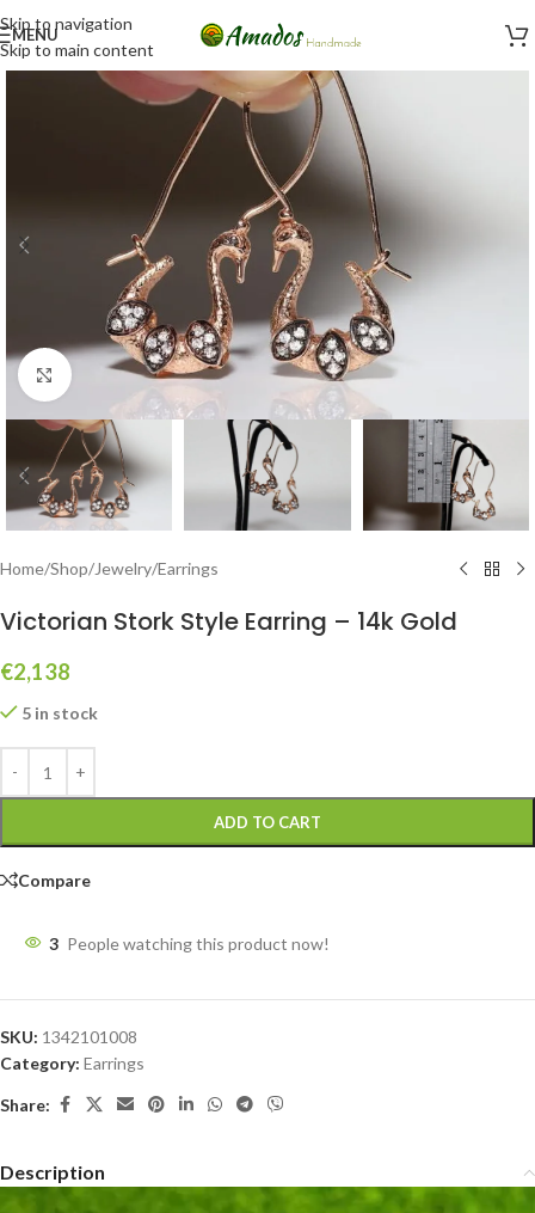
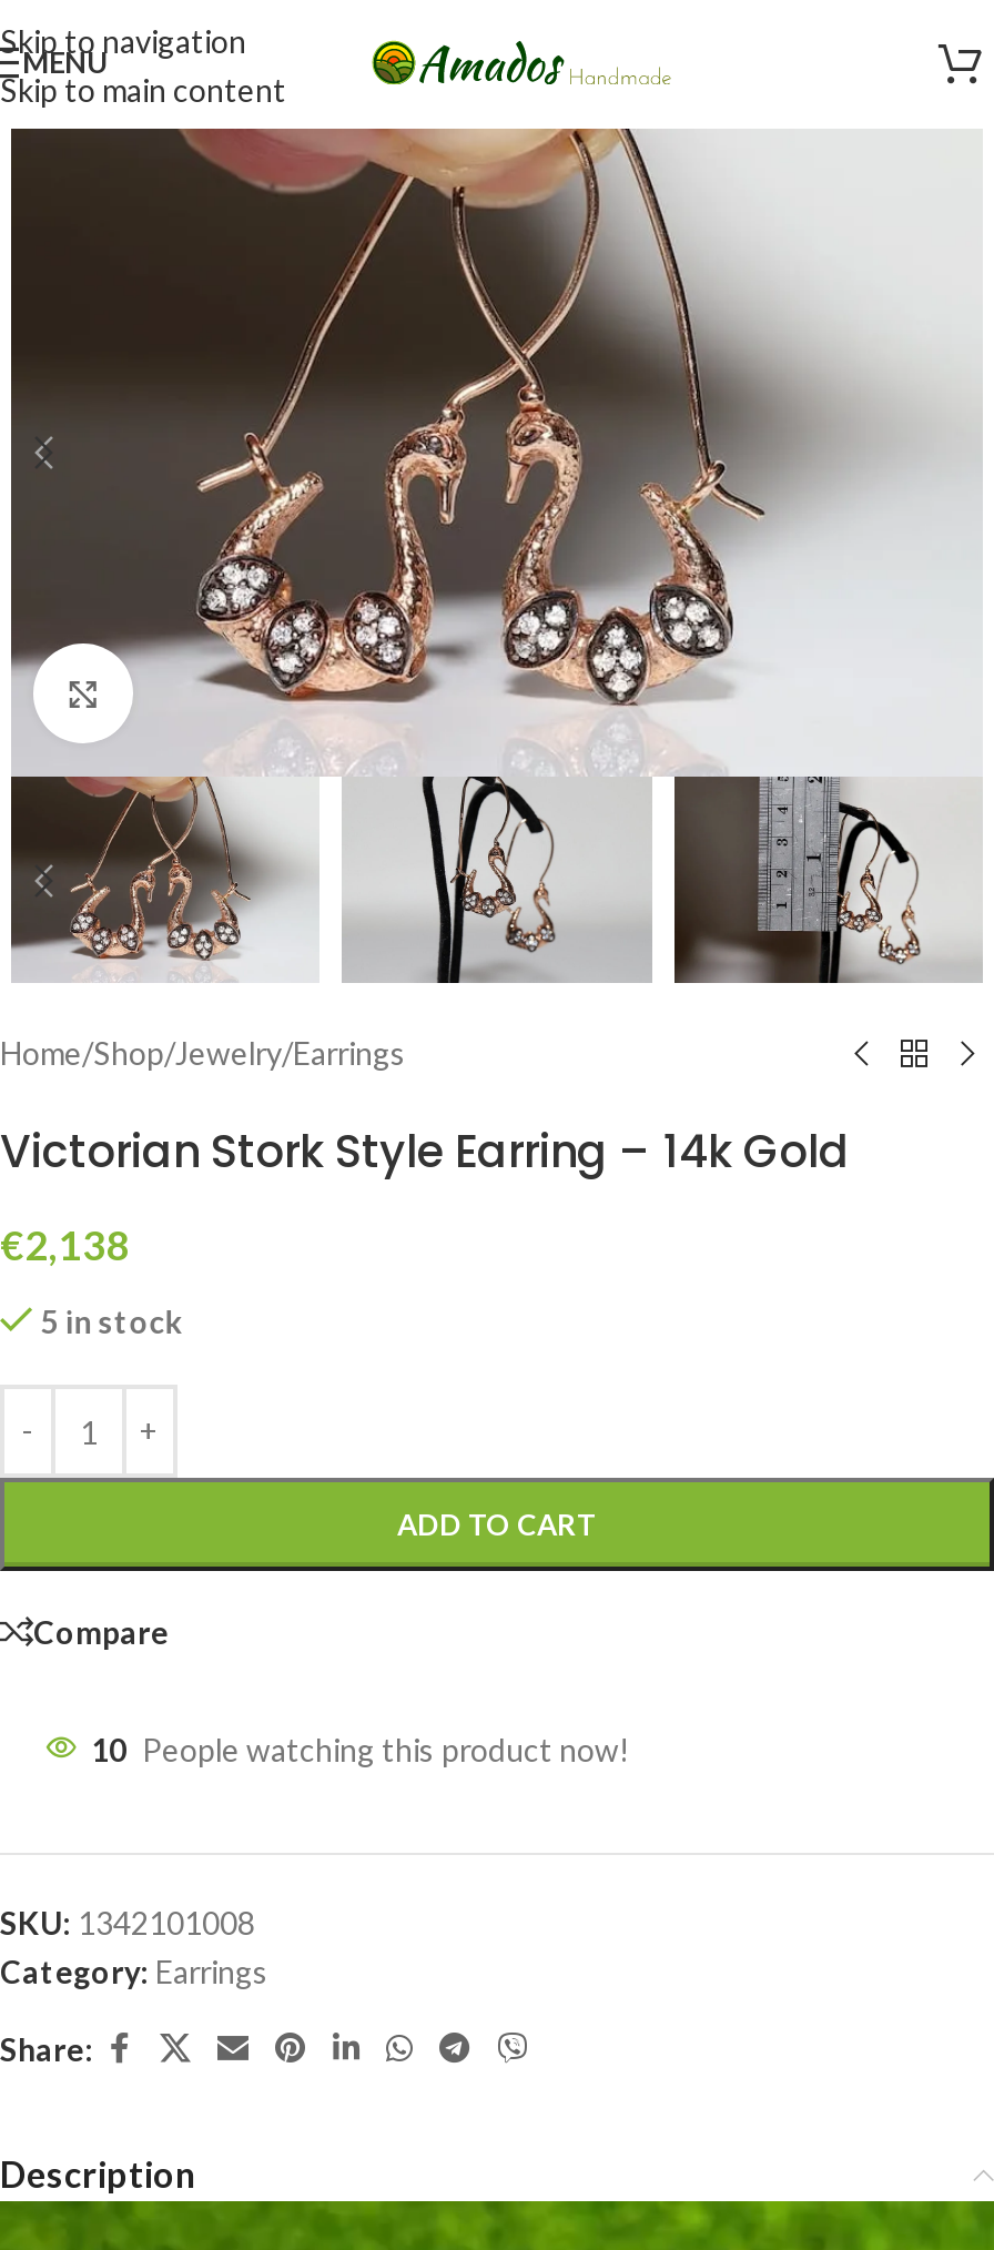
- 3 People watching this product now!
+ 10 People watching this product now!
